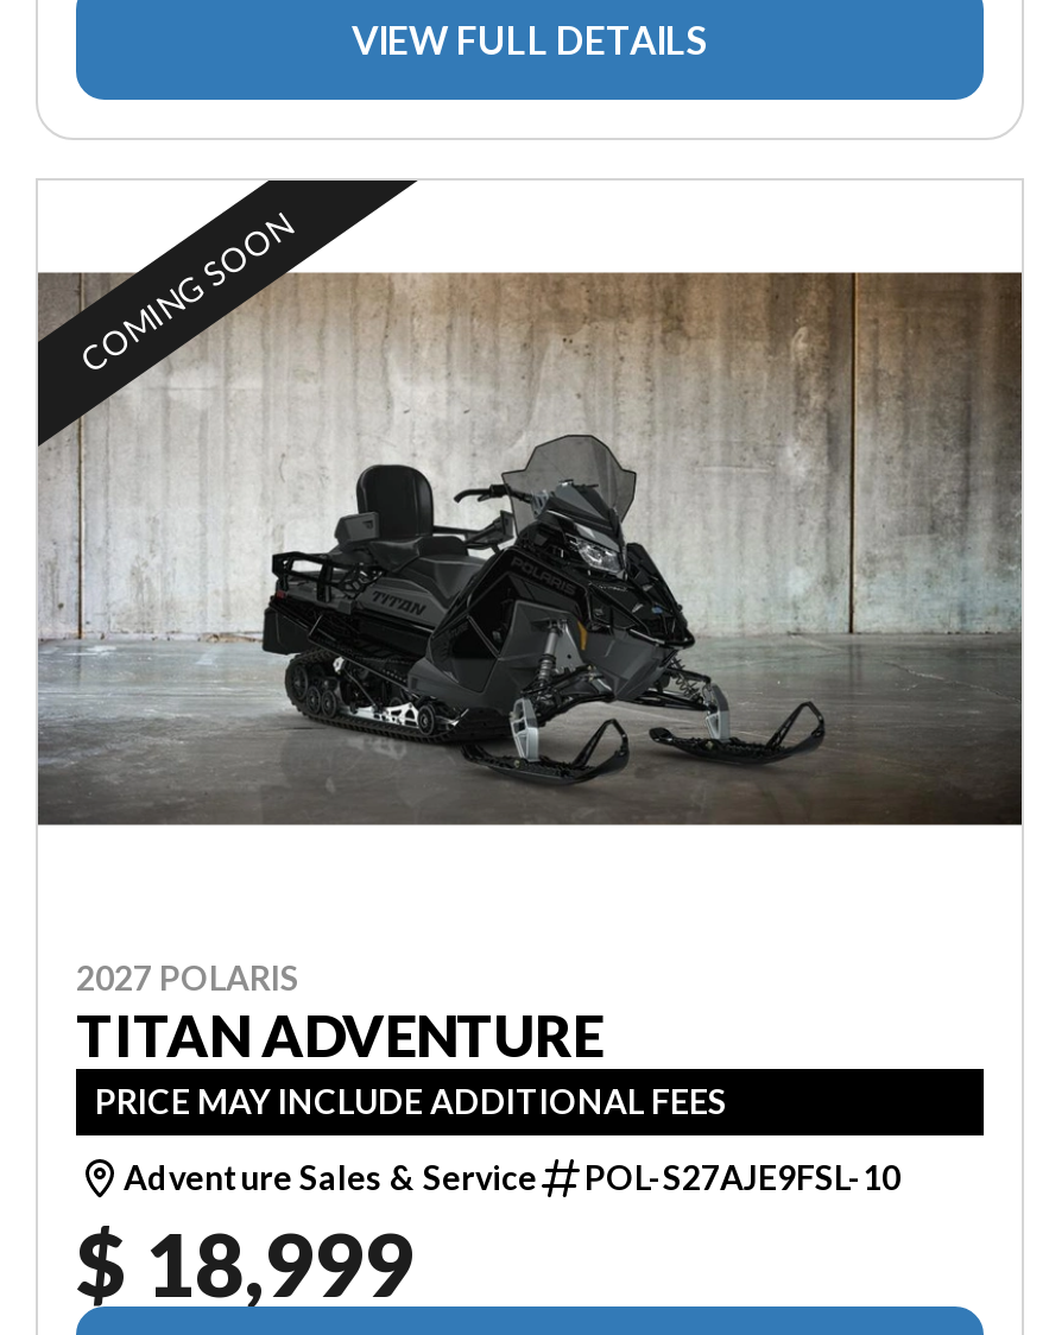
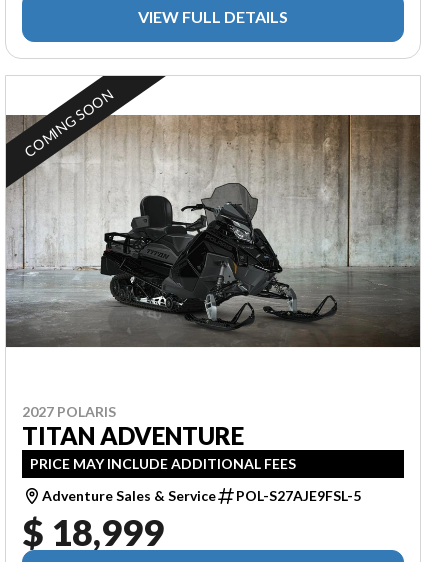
- Adventure Sales & Service POL-S27AJE9FSL-10
+ Adventure Sales & Service POL-S27AJE9FSL-5
